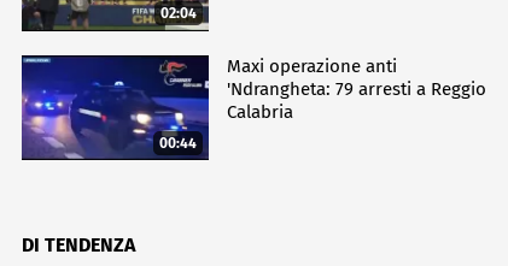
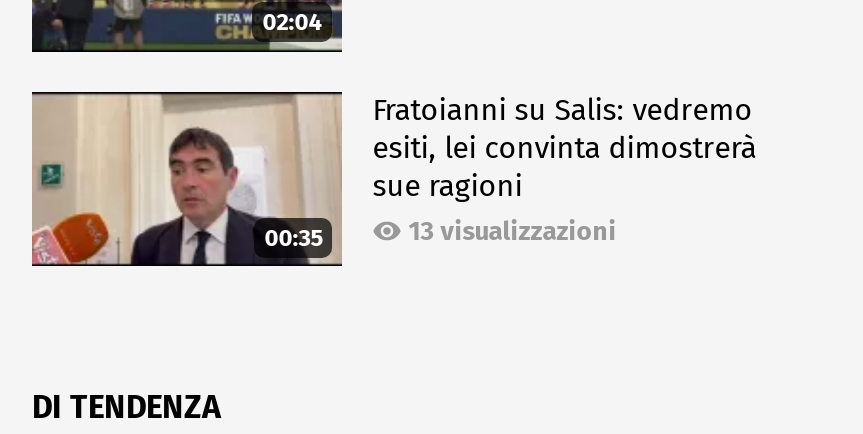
- [image]
- 00:44
+ [image]
+ 00:35

- Maxi operazione anti
- 'Ndrangheta: 79 arresti a Reggio
- Calabria
+ Fratoianni su Salis: vedremo
+ esiti, lei convinta dimostrerà
+ sue ragioni
+ 13 visualizzazioni
